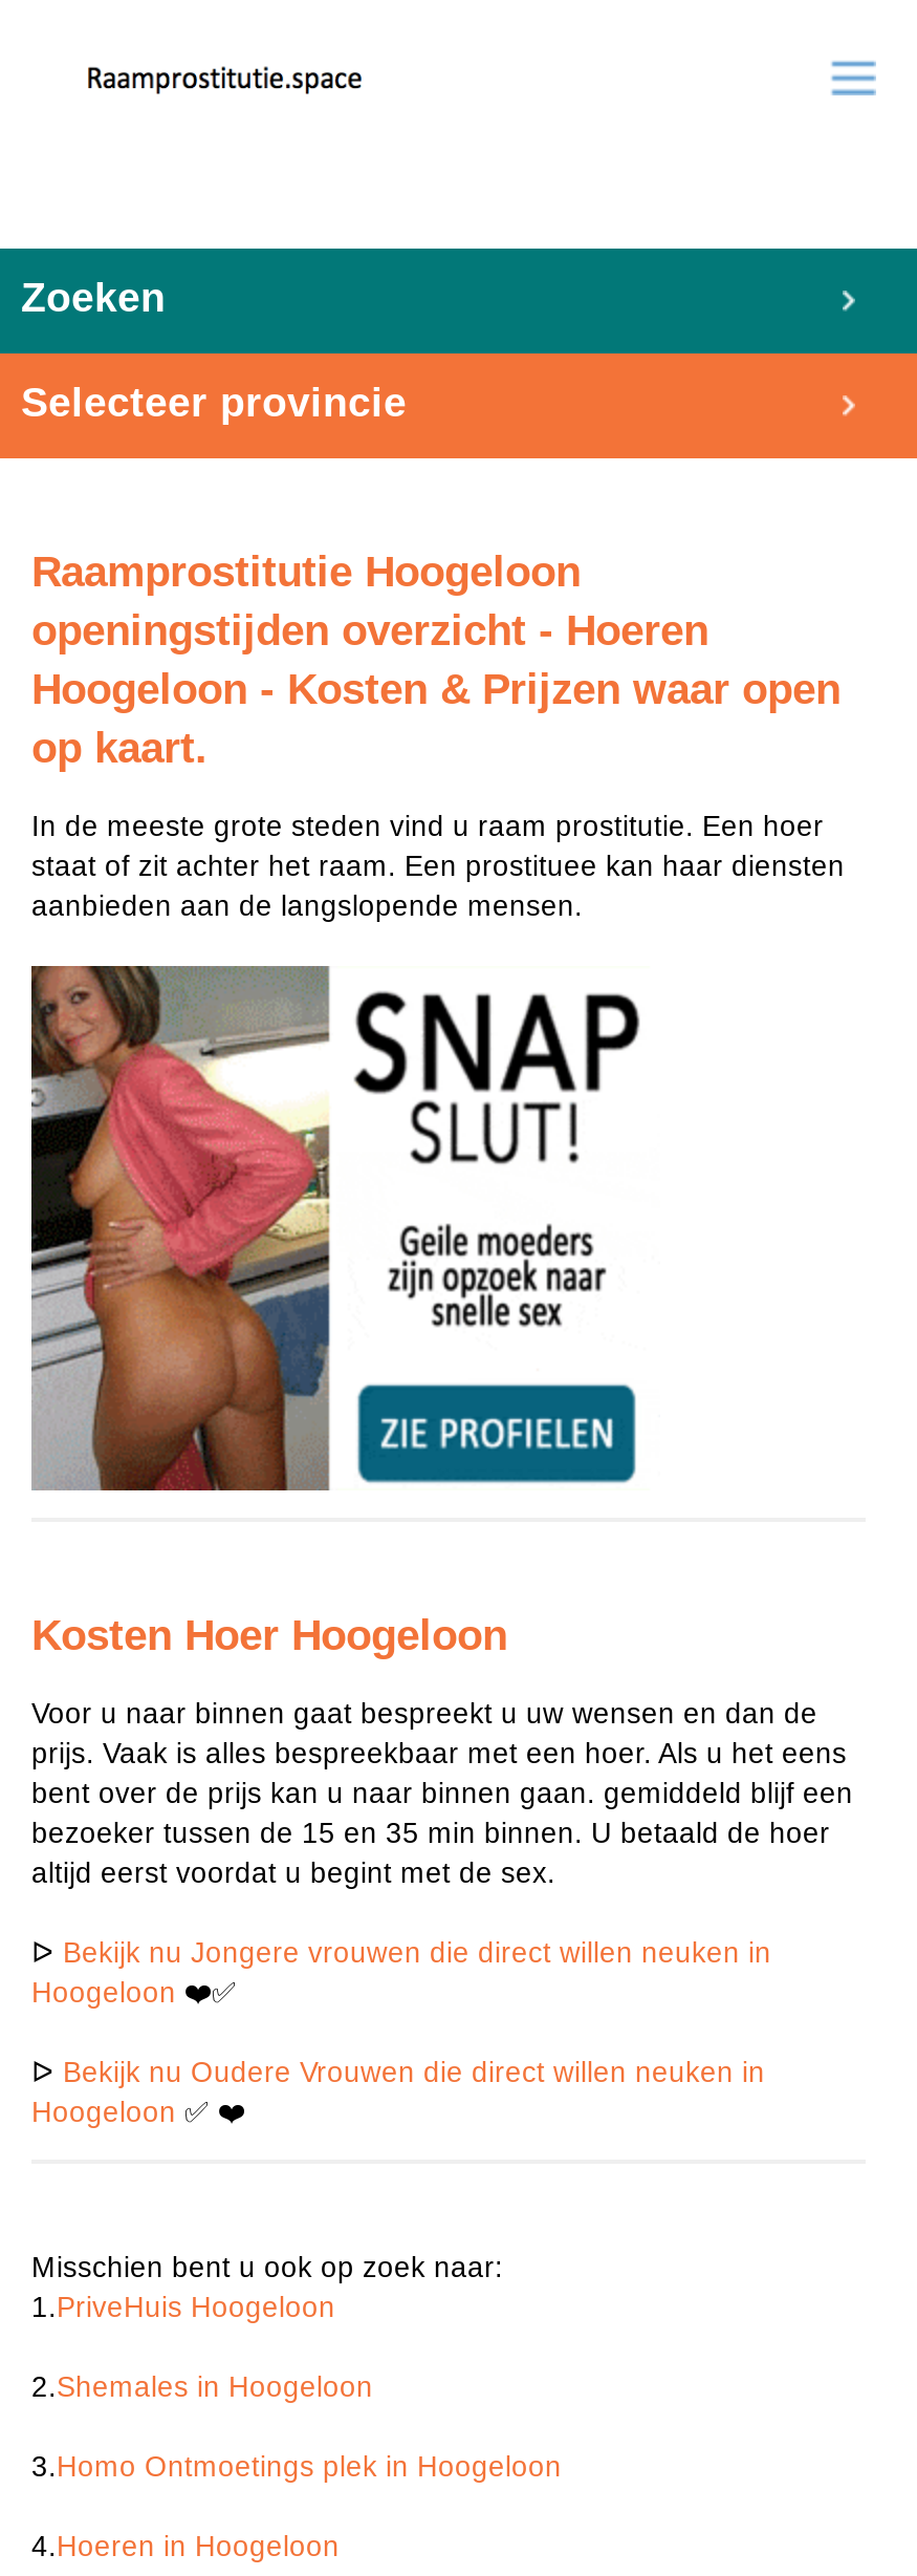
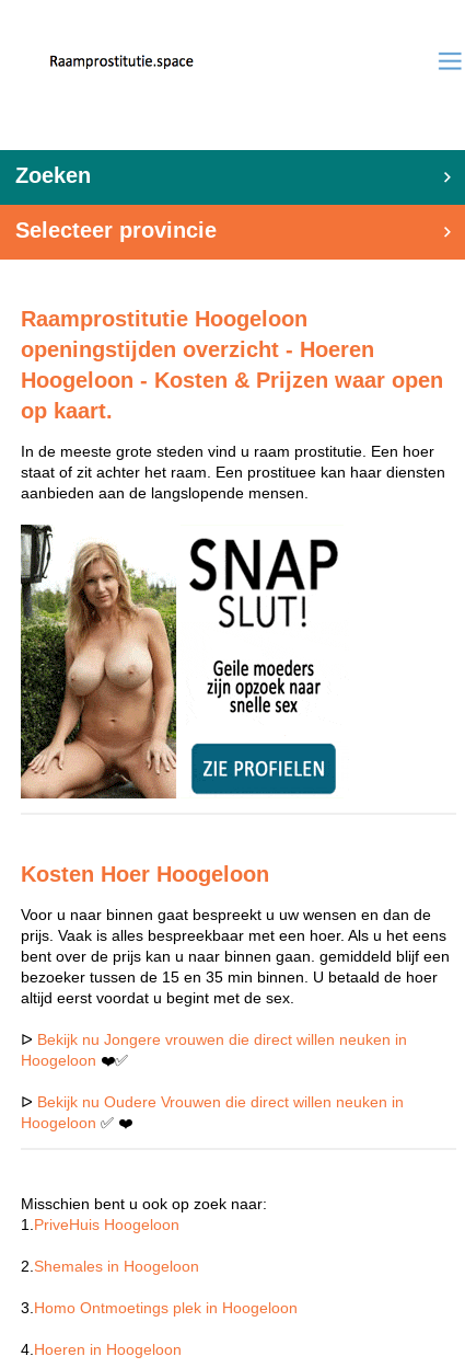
- [image]
+ [image]
